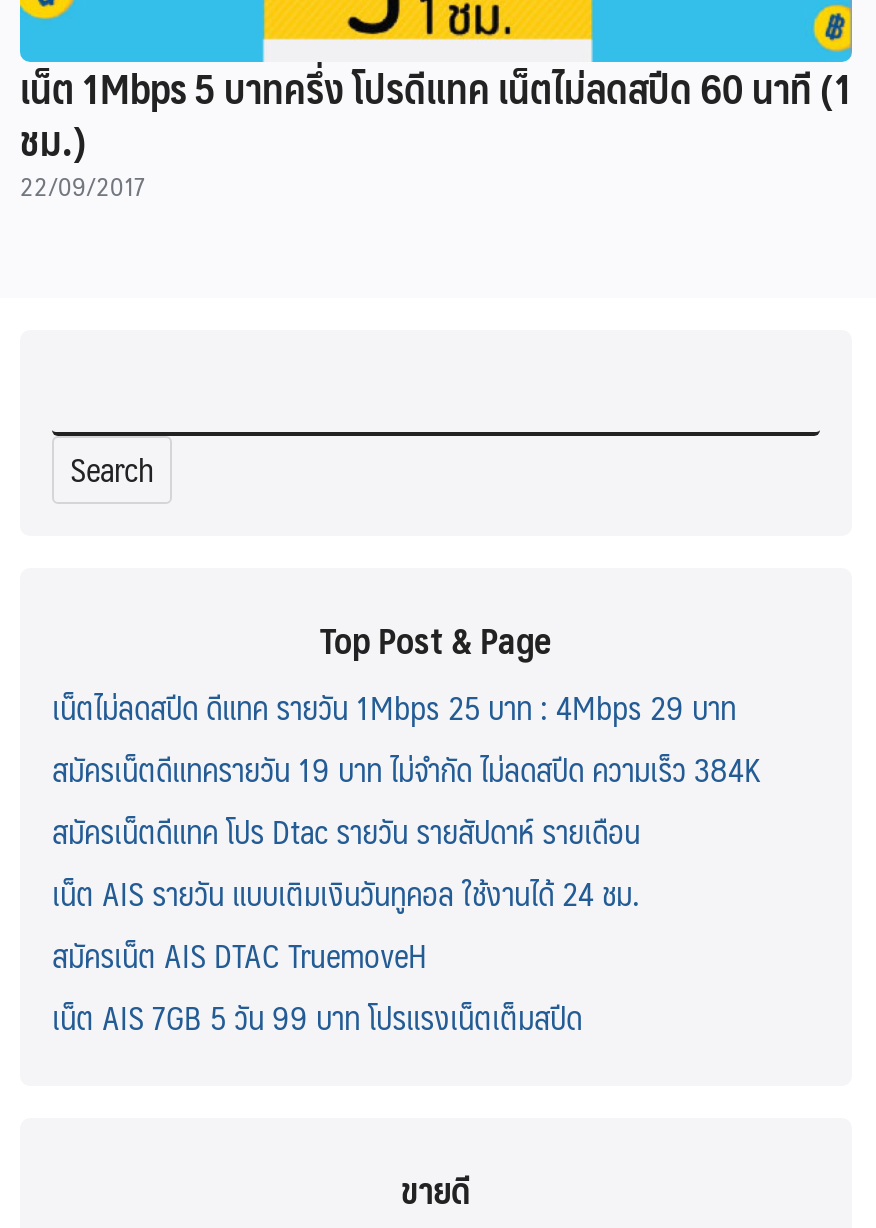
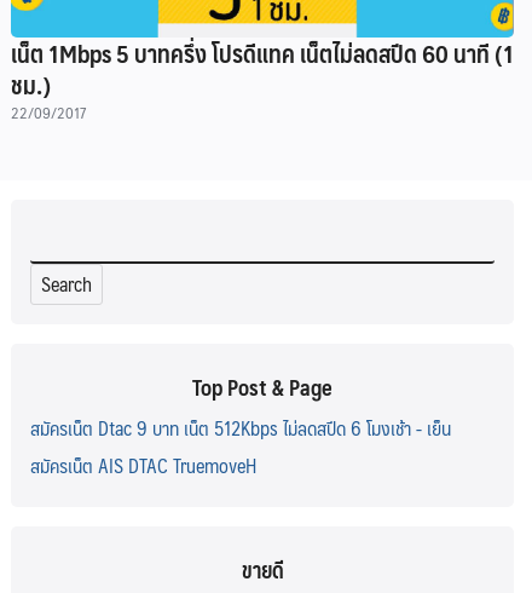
- เน็ตไม่ลดสปีด ดีแทค รายวัน 1Mbps 25 บาท : 4Mbps 29 บาท
- สมัครเน็ตดีแทครายวัน 19 บาท ไม่จำกัด ไม่ลดสปีด ความเร็ว 384K
- สมัครเน็ตดีแทค โปร Dtac รายวัน รายสัปดาห์ รายเดือน
- เน็ต AIS รายวัน แบบเติมเงินวันทูคอล ใช้งานได้ 24 ชม.
+ สมัครเน็ต Dtac 9 บาท เน็ต 512Kbps ไม่ลดสปีด 6 โมงเช้า - เย็น

- เน็ต AIS 7GB 5 วัน 99 บาท โปรแรงเน็ตเต็มสปีด
